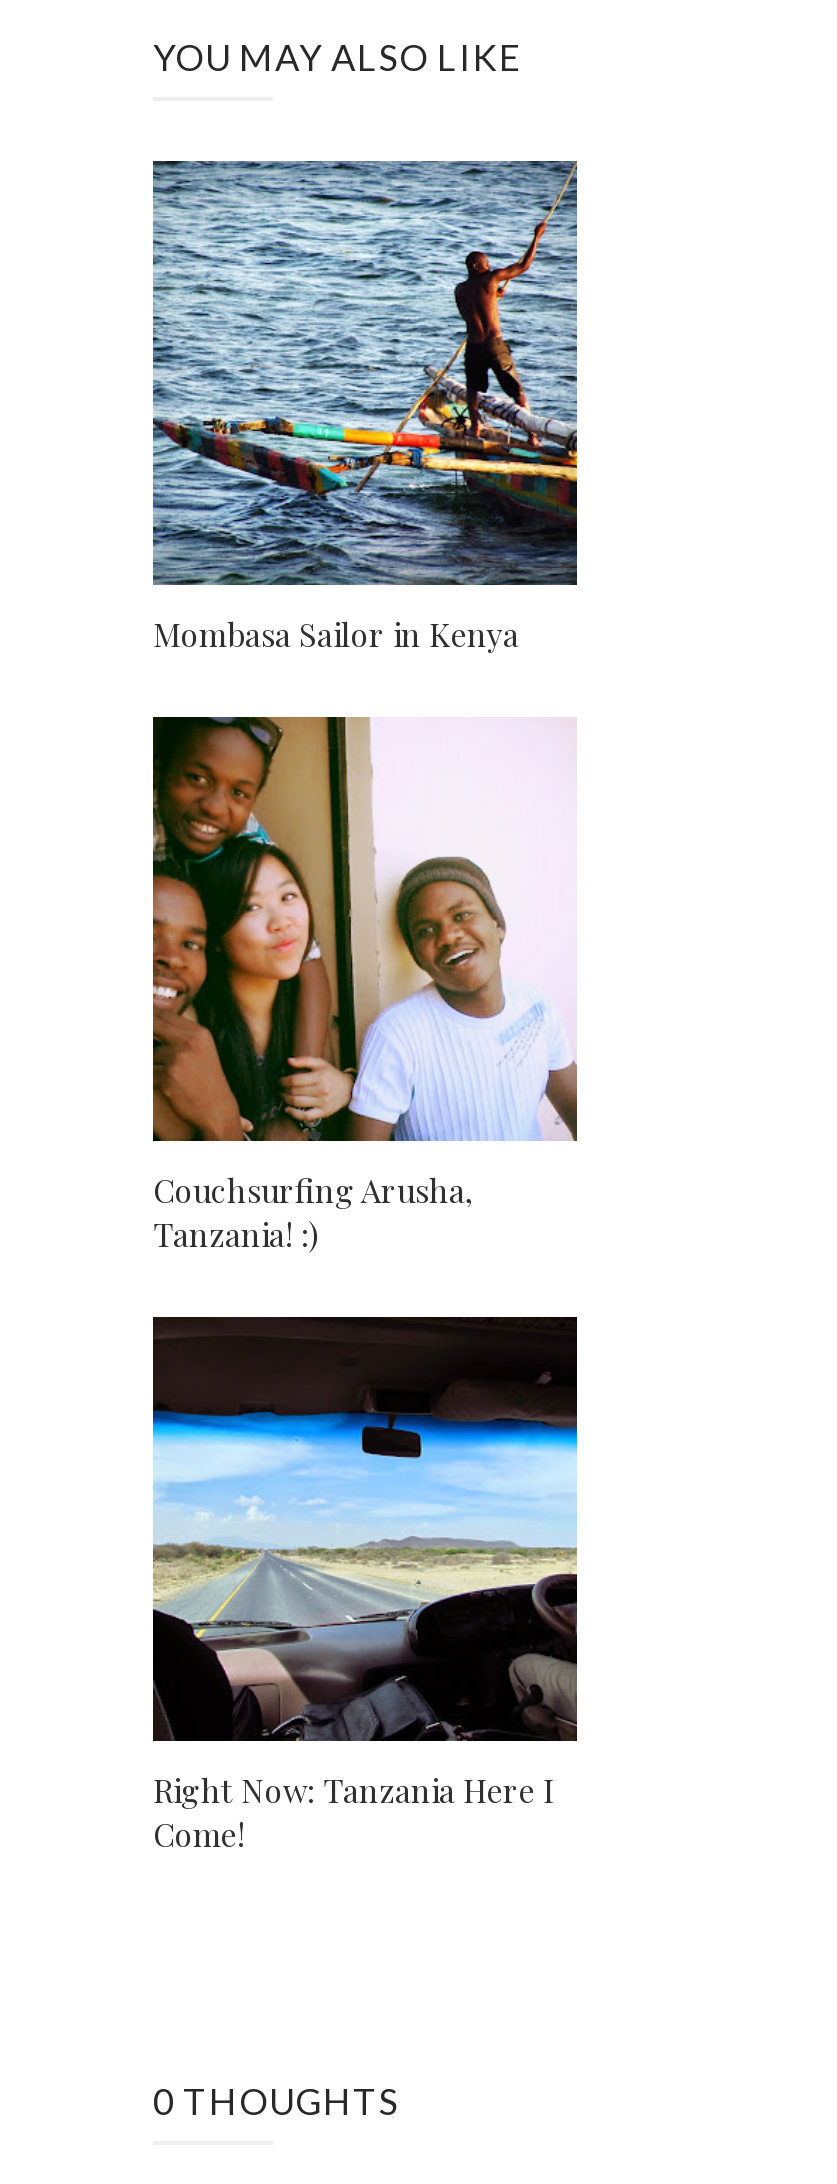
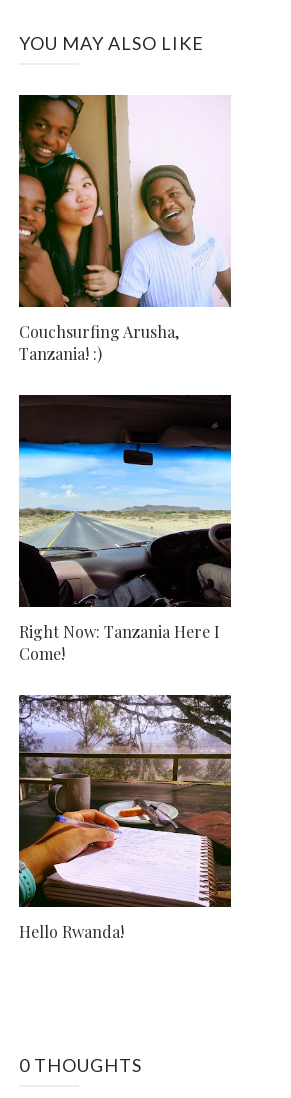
- [image]
- Mombasa Sailor in Kenya

moved up: [image] | Couchsurfing Arusha, | Tanzania! :) | Right Now: Tanzania Here I | Come!

+ [image]
+ Hello Rwanda!
